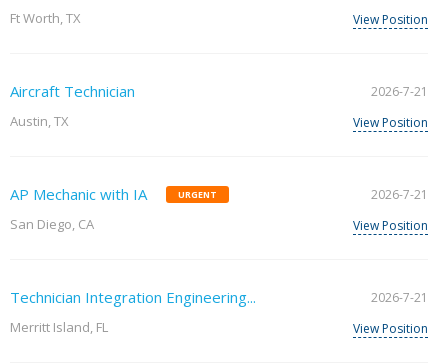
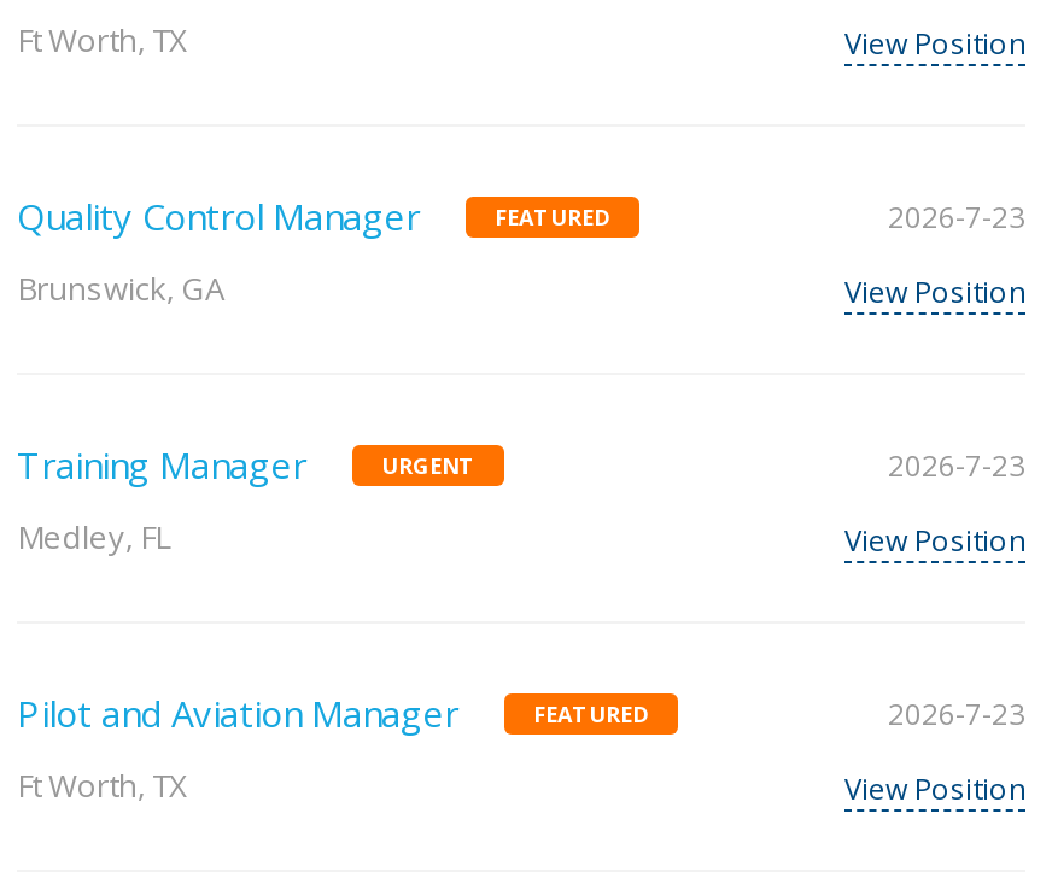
- Aircraft Technician
+ Quality Control Manager
+ FEATURED

- 2026-7-21
+ 2026-7-23

- Austin, TX
+ Brunswick, GA

- AP Mechanic with IA
+ Training Manager

- 2026-7-21
+ 2026-7-23

- San Diego, CA
+ Medley, FL

- Technician Integration Engineering...
+ Pilot and Aviation Manager
+ FEATURED

- 2026-7-21
+ 2026-7-23

- Merritt Island, FL
+ Ft Worth, TX
